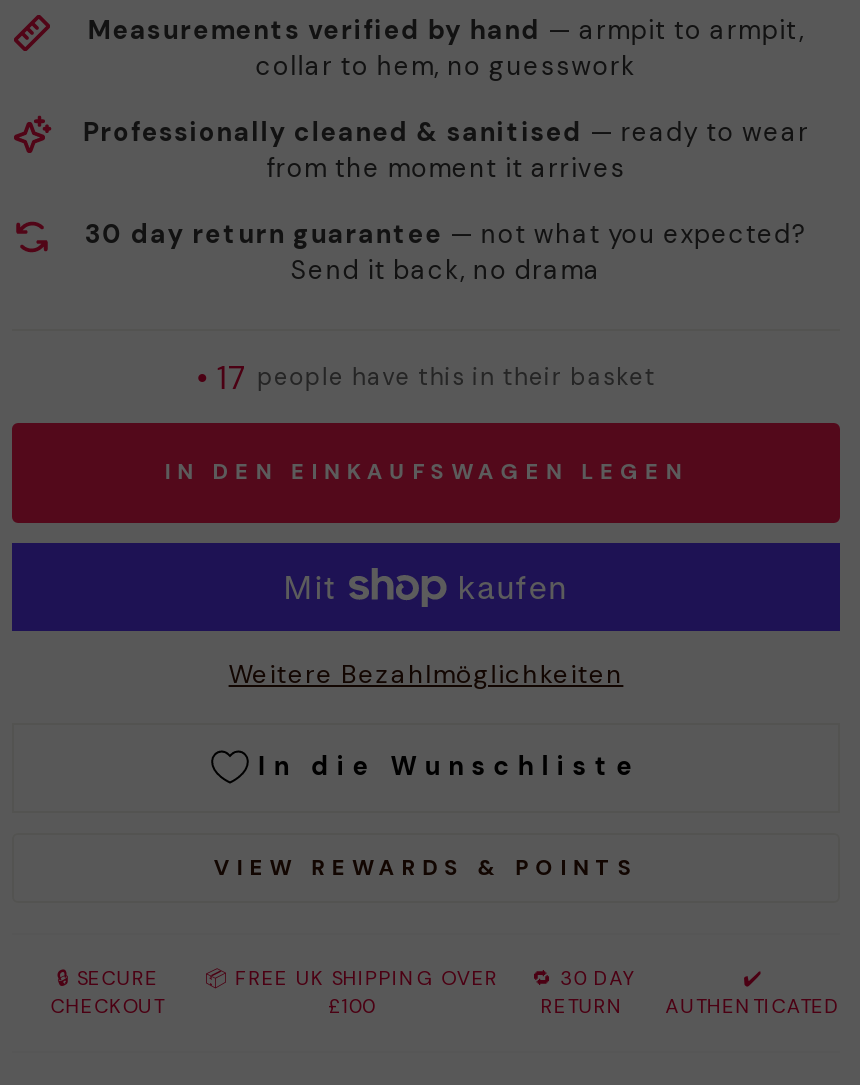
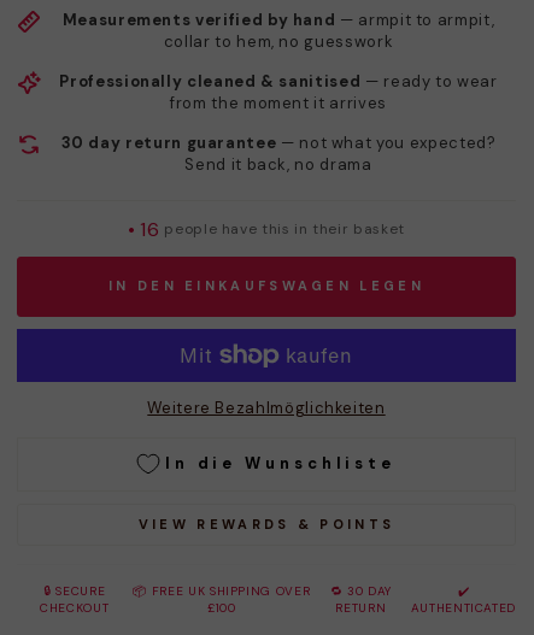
- • 17 people have this in their basket
+ • 16 people have this in their basket
